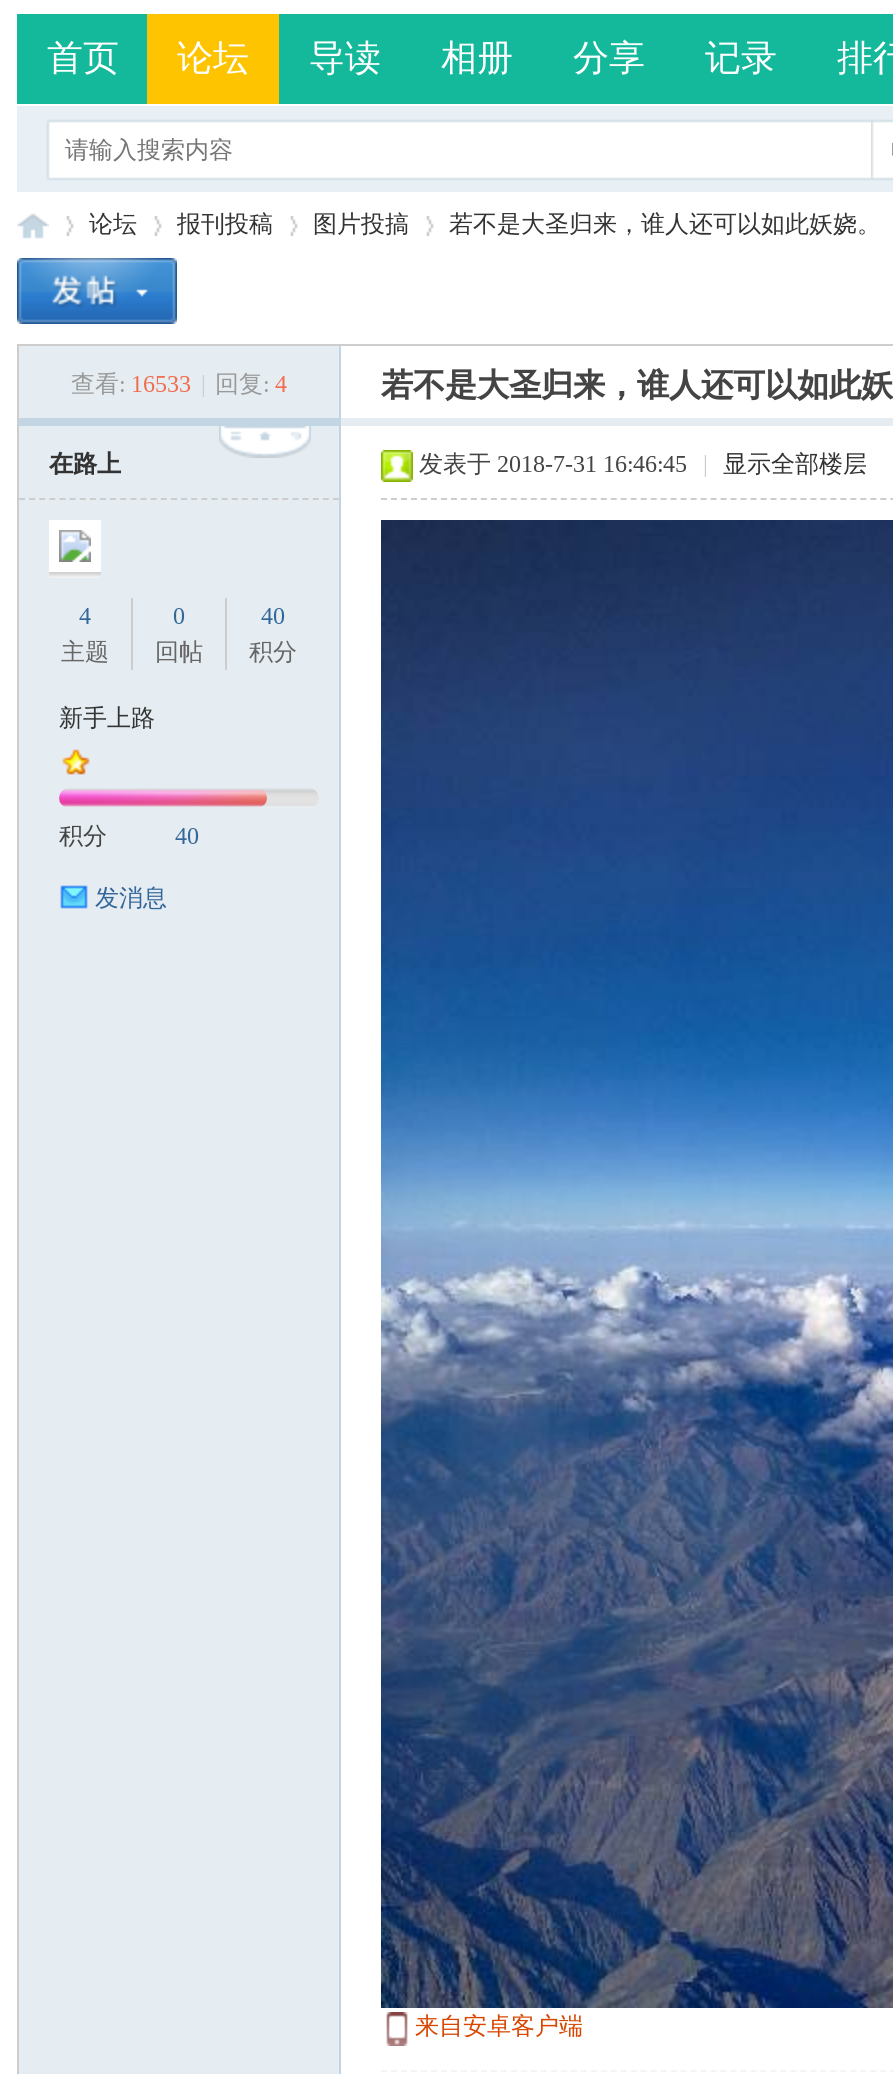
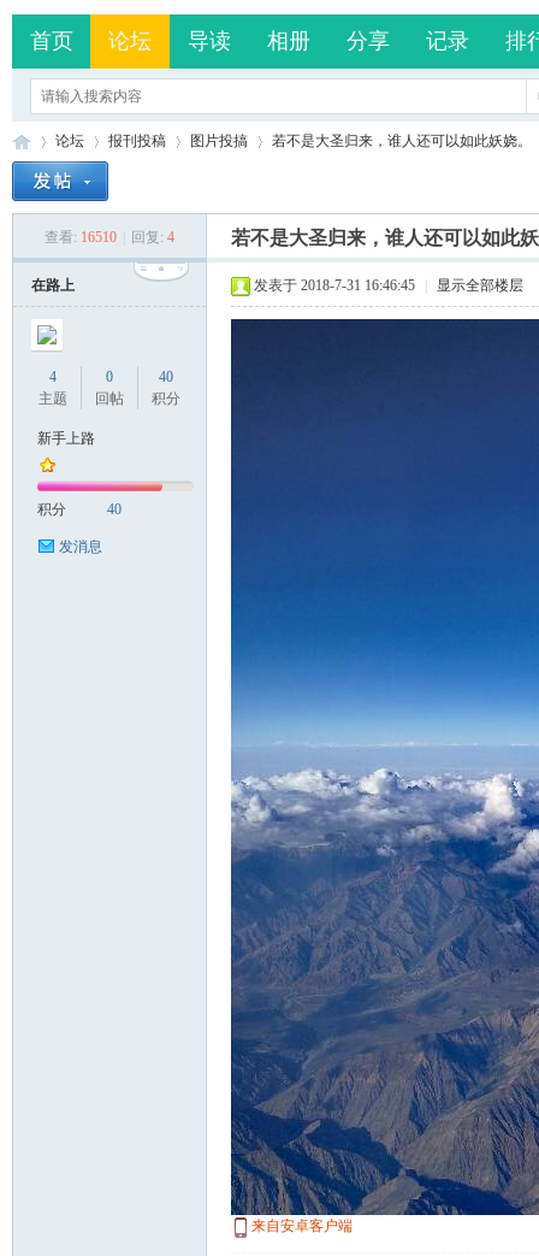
- 查看: 16533
+ 查看: 16510
